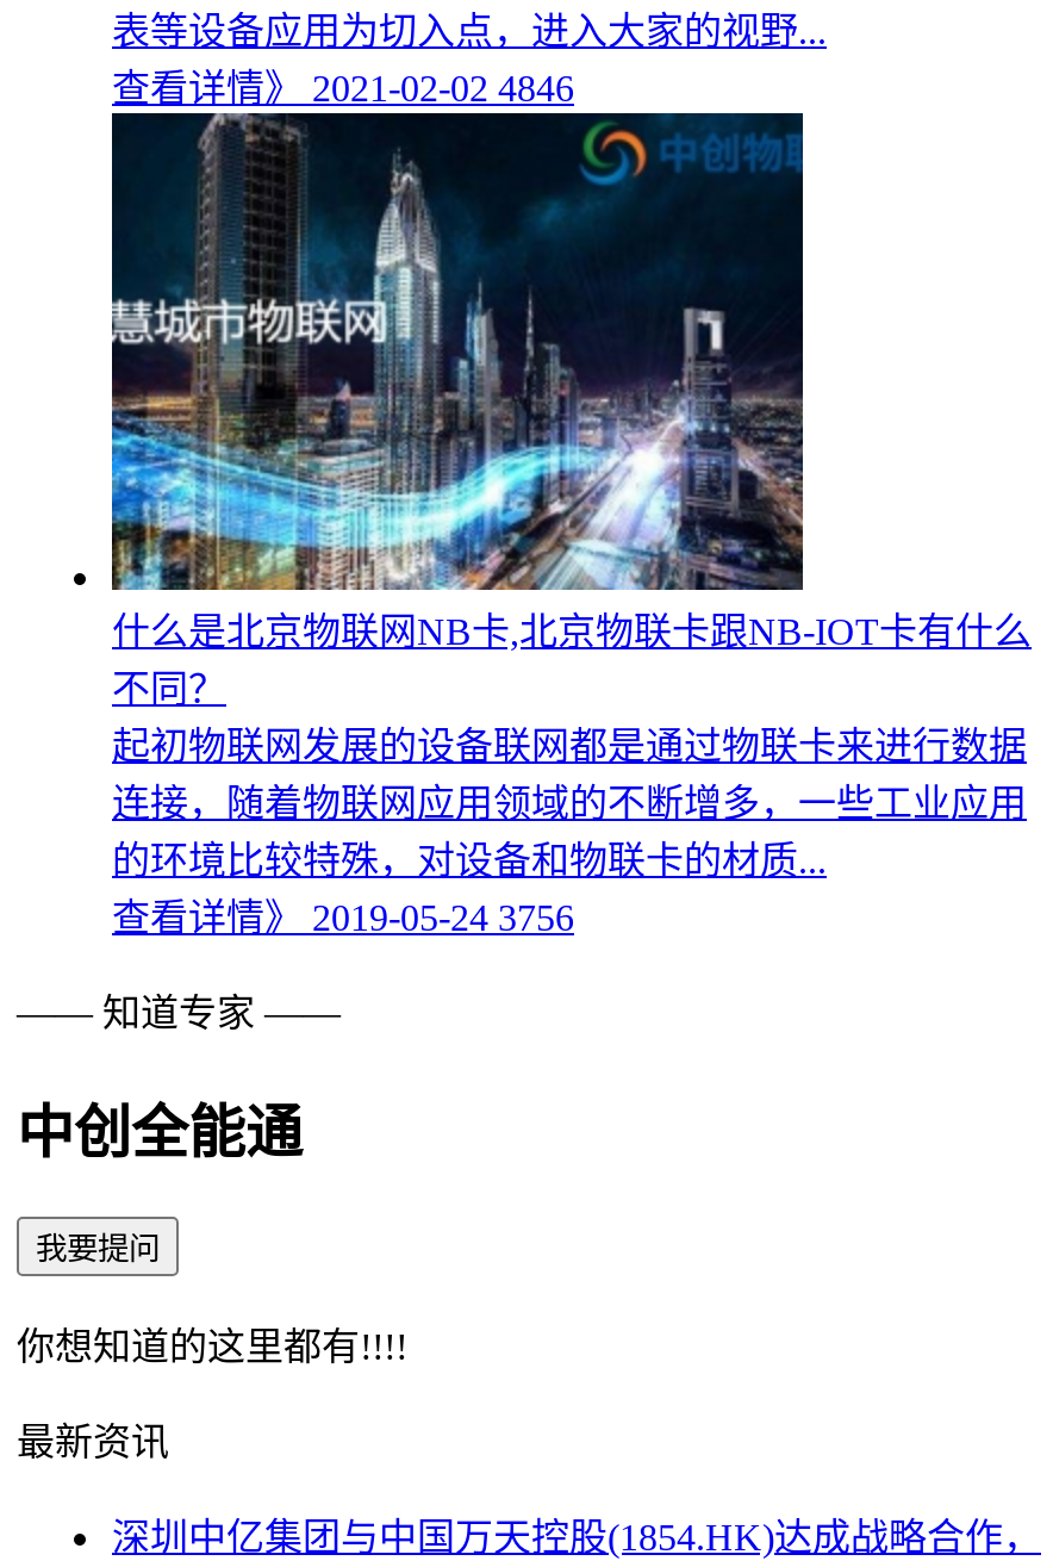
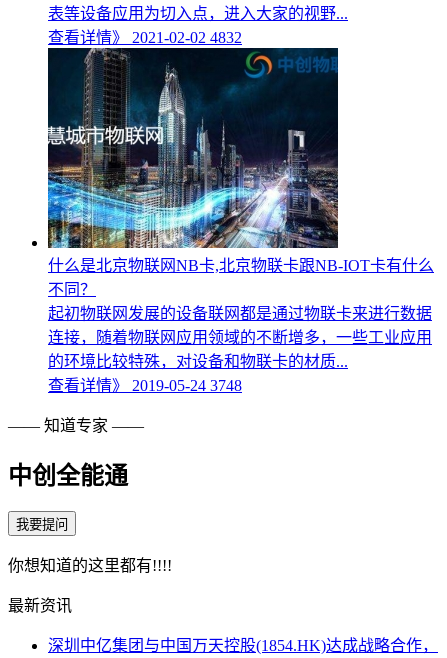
- 查看详情》 2021-02-02 4846
+ 查看详情》 2021-02-02 4832

- 查看详情》 2019-05-24 3756
+ 查看详情》 2019-05-24 3748
